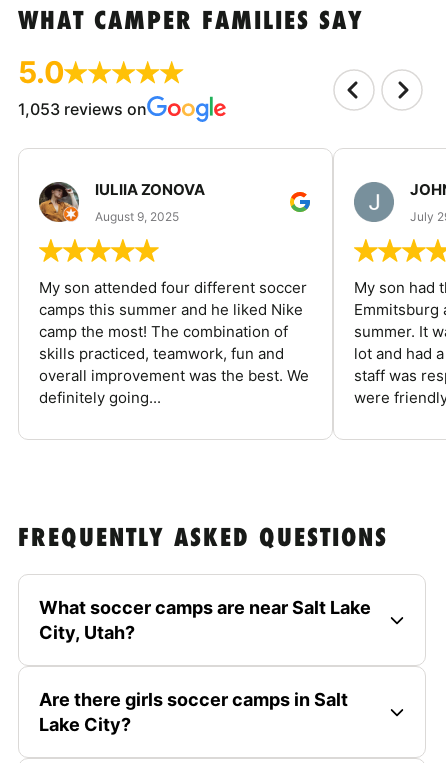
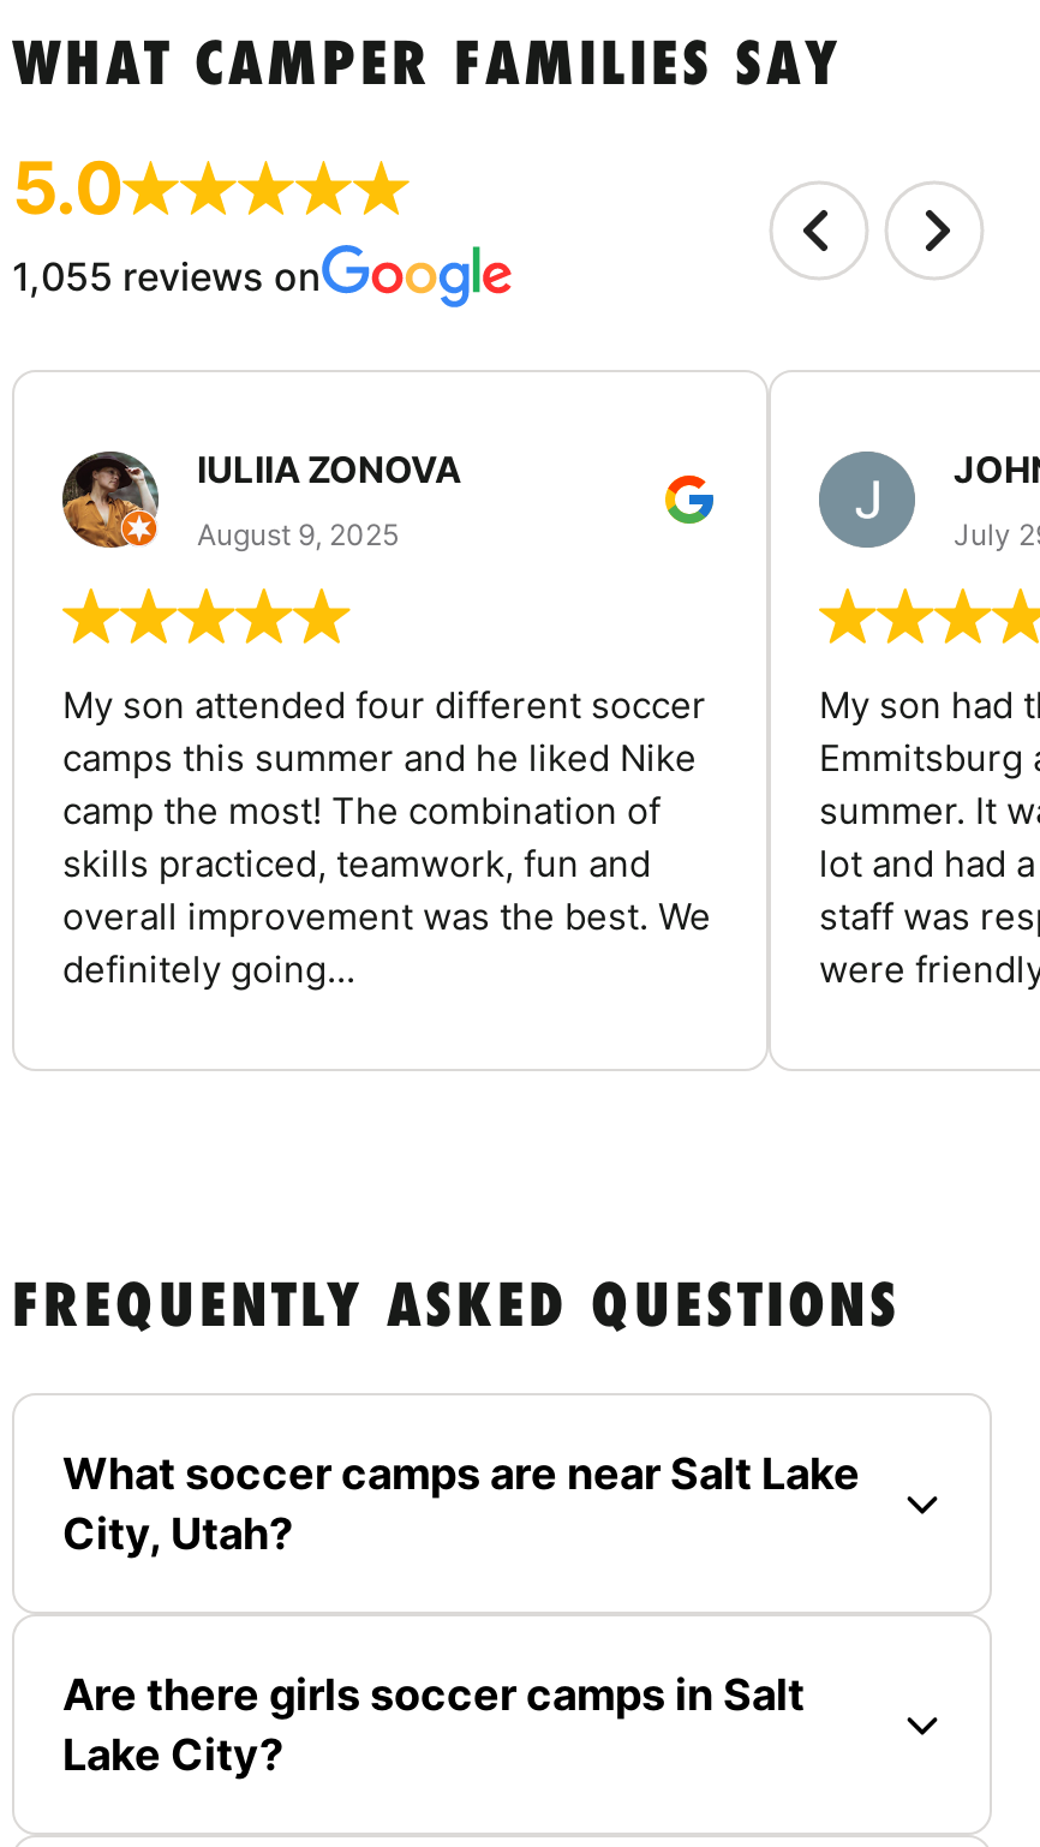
- 1,053 reviews on
+ 1,055 reviews on
